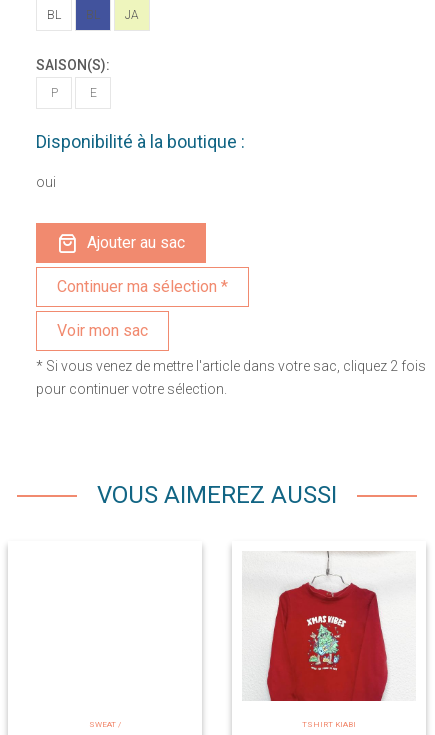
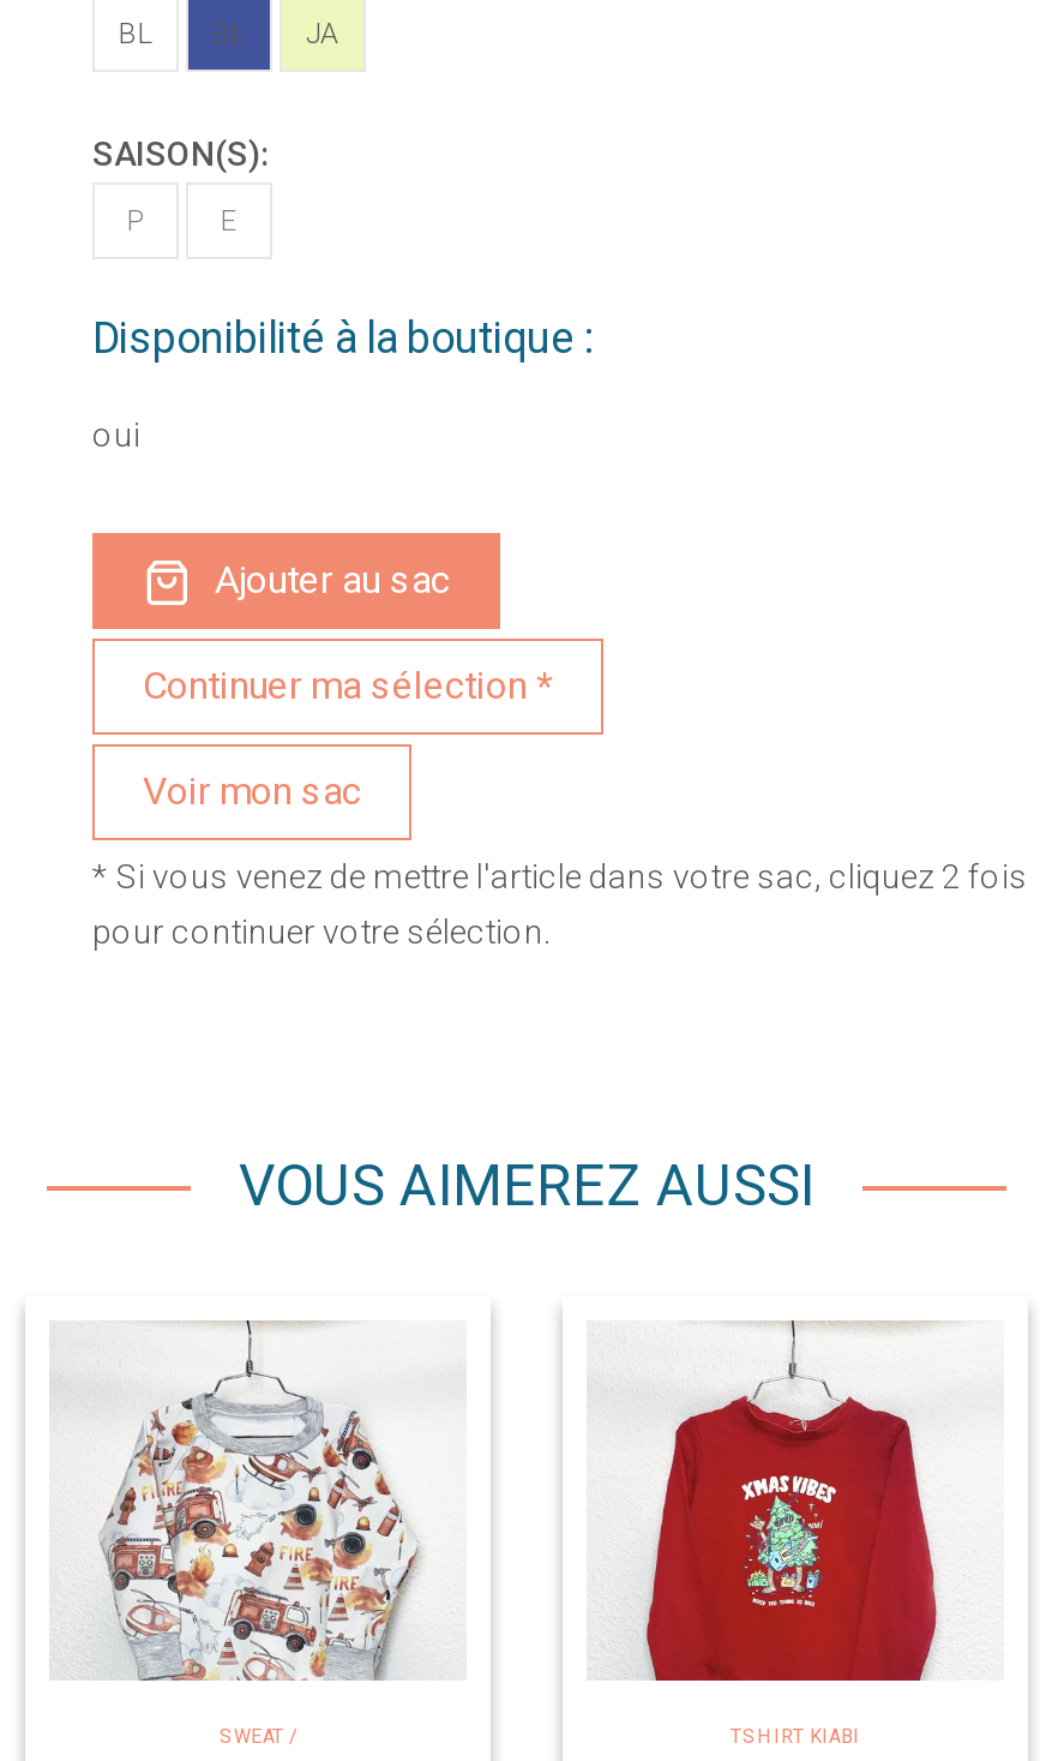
+ [image]
